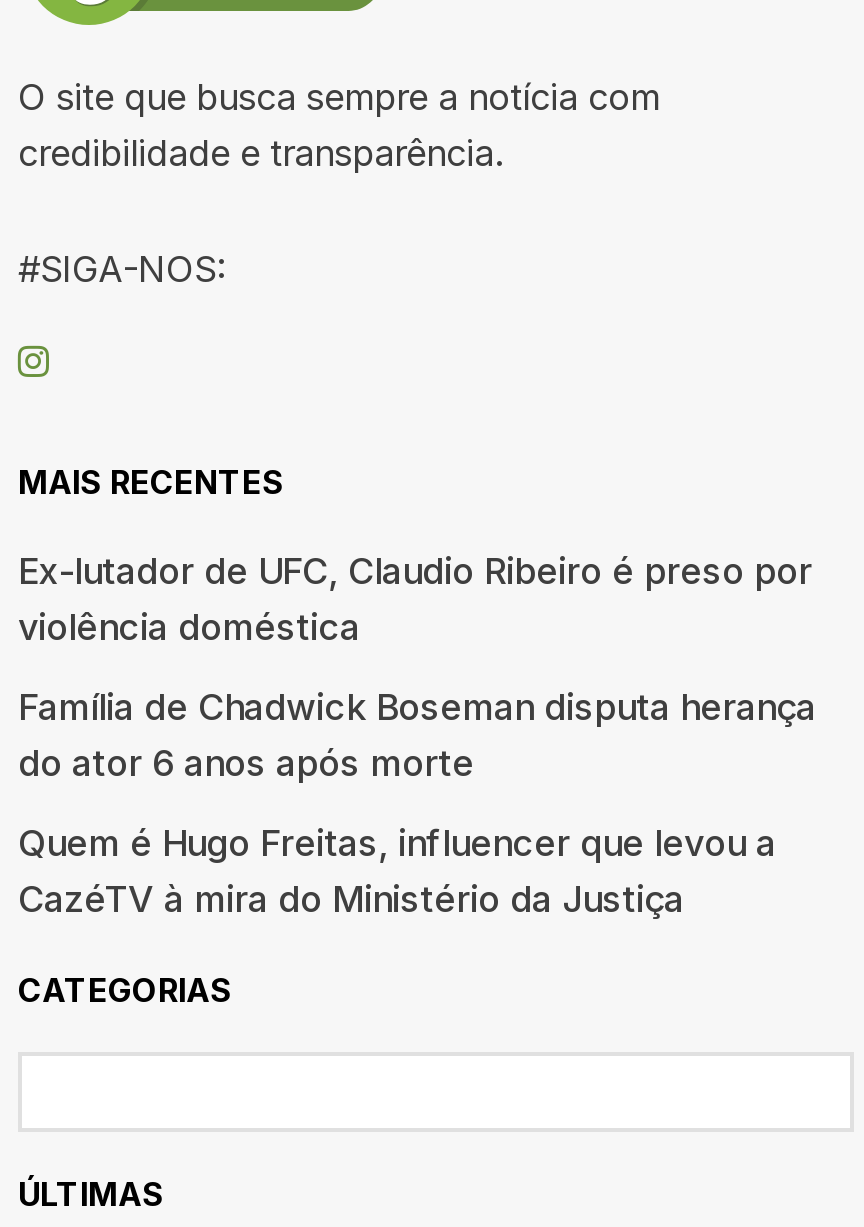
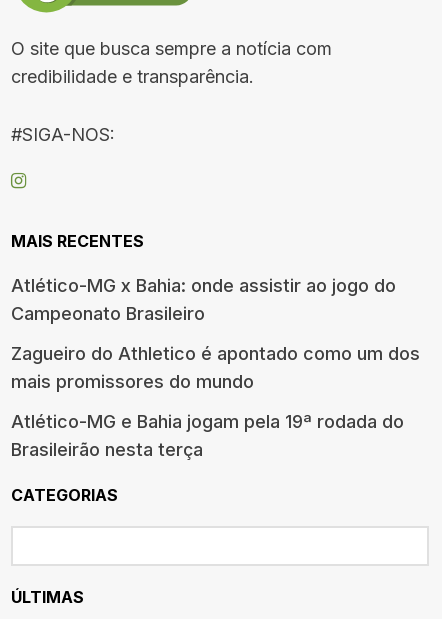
- Ex-lutador de UFC, Claudio Ribeiro é preso por
- violência doméstica
+ Atlético-MG x Bahia: onde assistir ao jogo do
+ Campeonato Brasileiro

- Família de Chadwick Boseman disputa herança
- do ator 6 anos após morte
+ Zagueiro do Athletico é apontado como um dos
+ mais promissores do mundo

- Quem é Hugo Freitas, influencer que levou a
- CazéTV à mira do Ministério da Justiça
+ Atlético-MG e Bahia jogam pela 19ª rodada do
+ Brasileirão nesta terça
